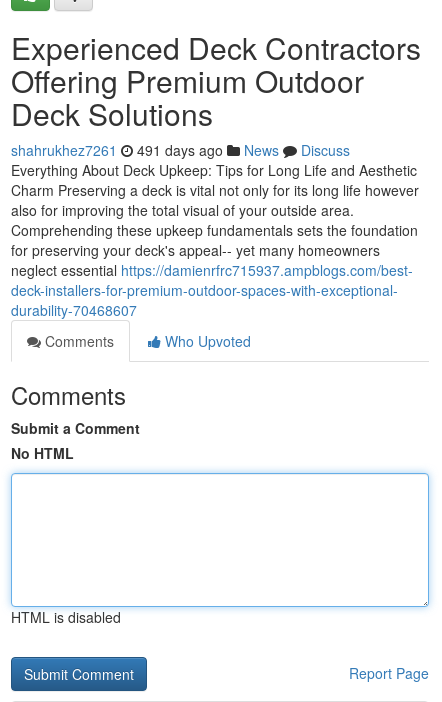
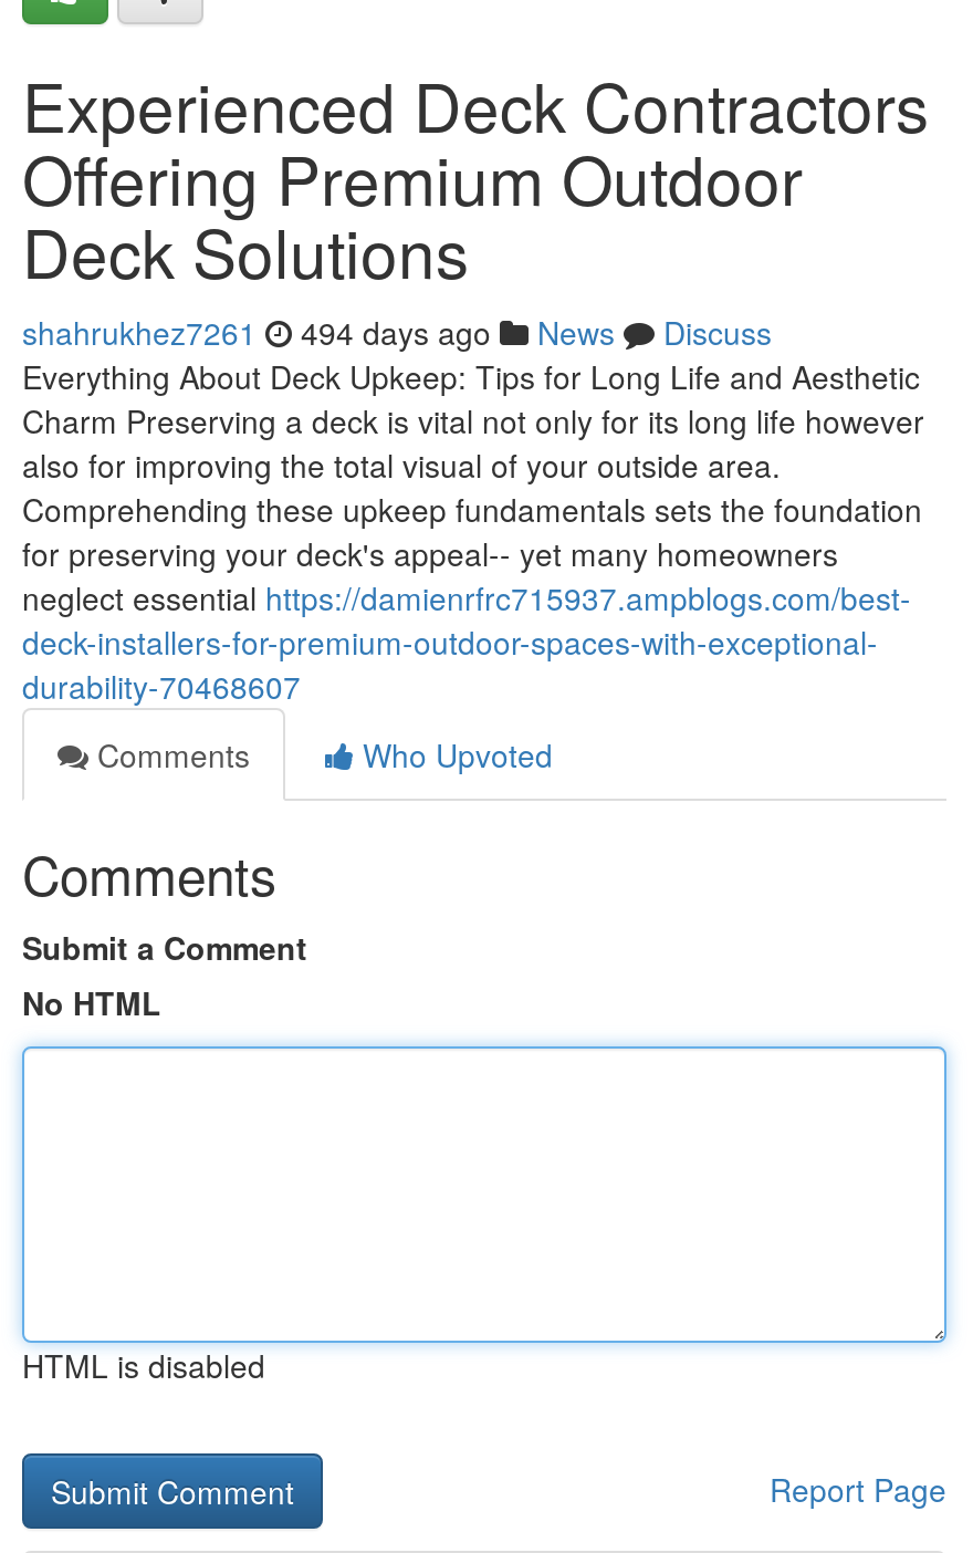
- shahrukhez7261 491 days ago News Discuss
+ shahrukhez7261 494 days ago News Discuss
